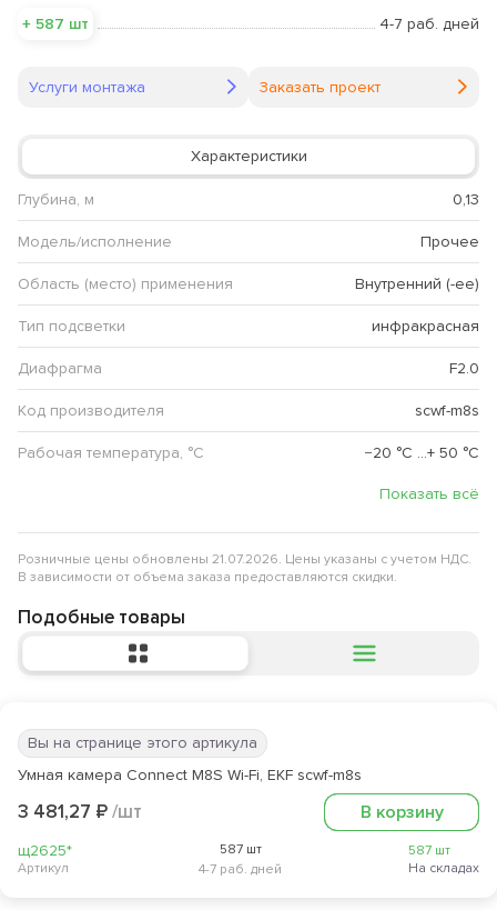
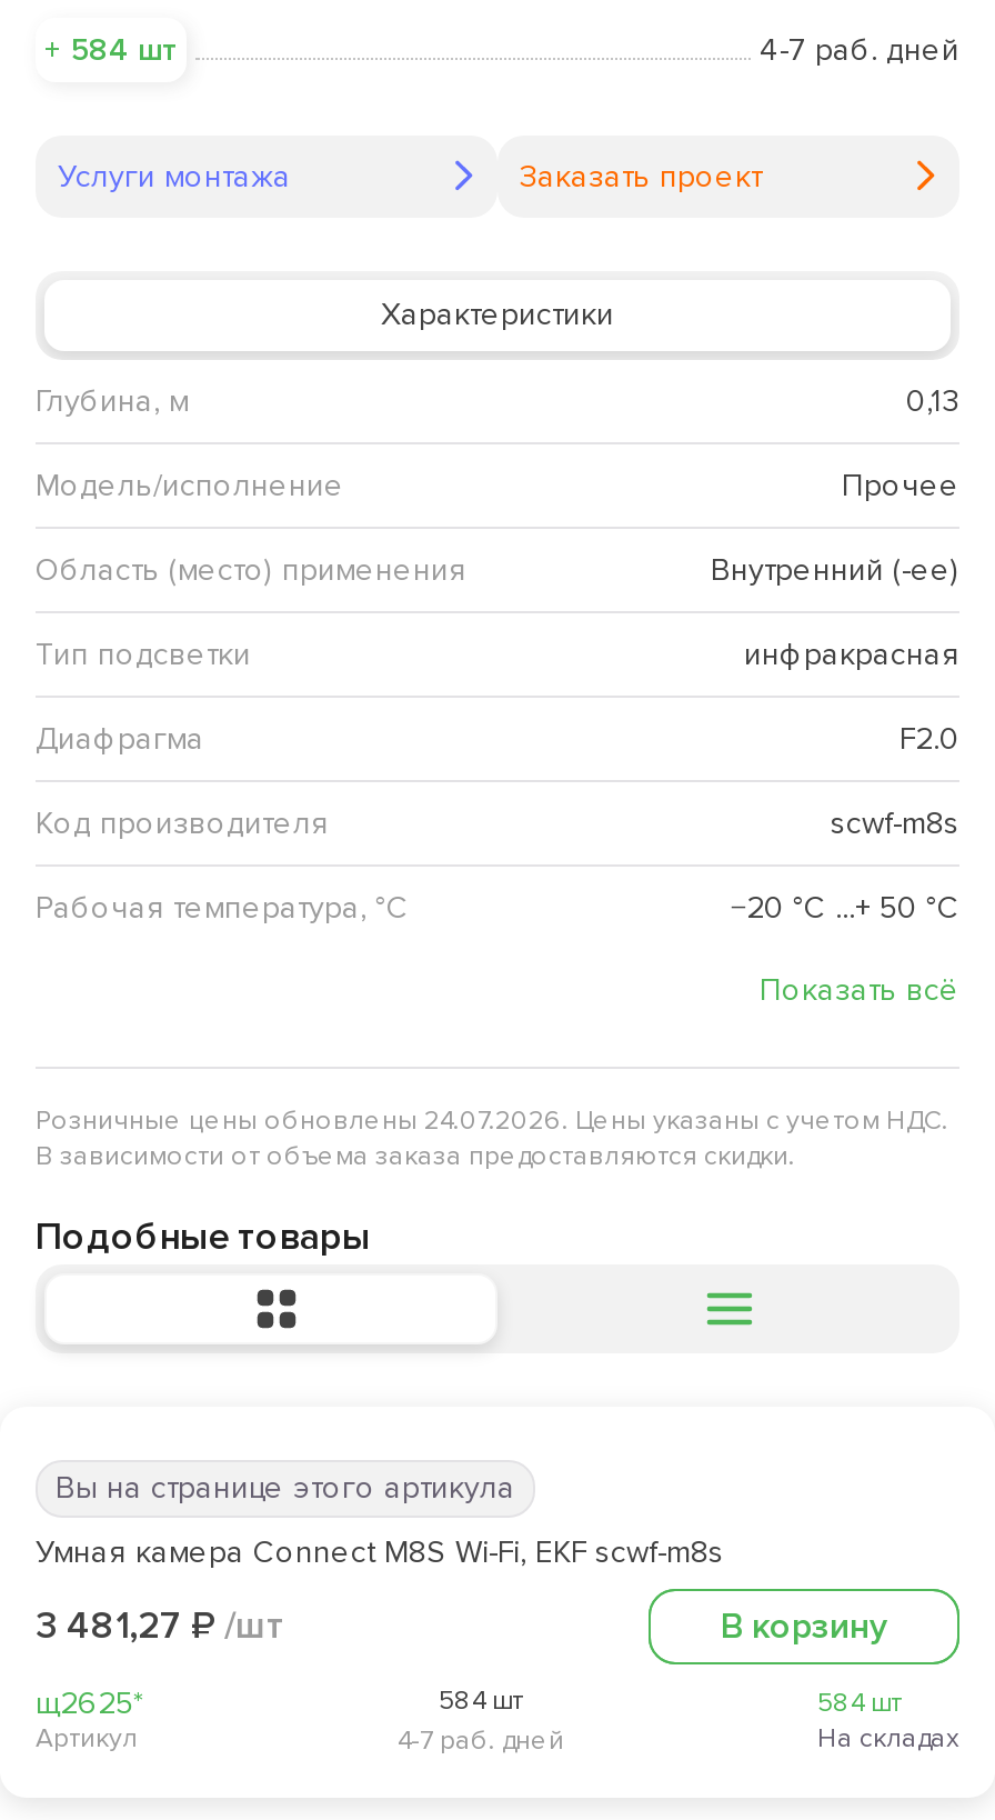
- + 587 шт
+ + 584 шт

- Розничные цены обновлены 21.07.2026. Цены указаны с учетом НДС.
+ Розничные цены обновлены 24.07.2026. Цены указаны с учетом НДС.

- 587 шт
+ 584 шт

- 587 шт
+ 584 шт
